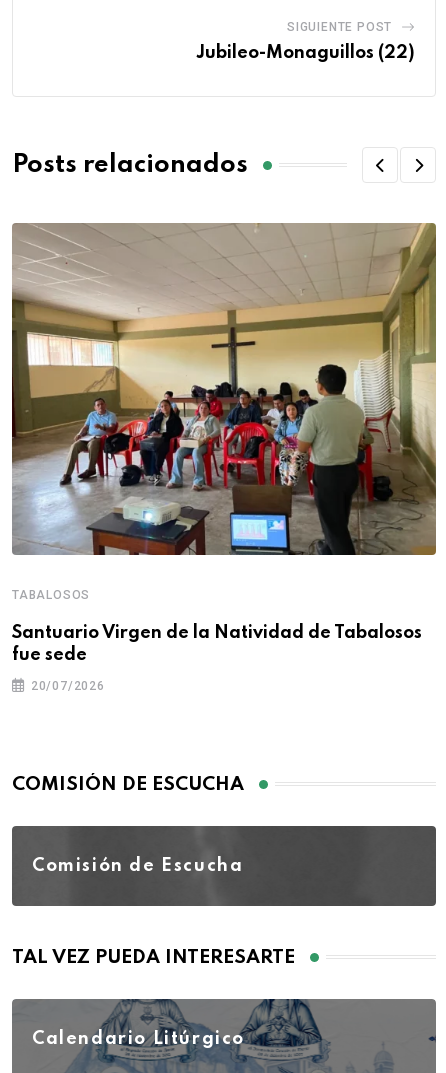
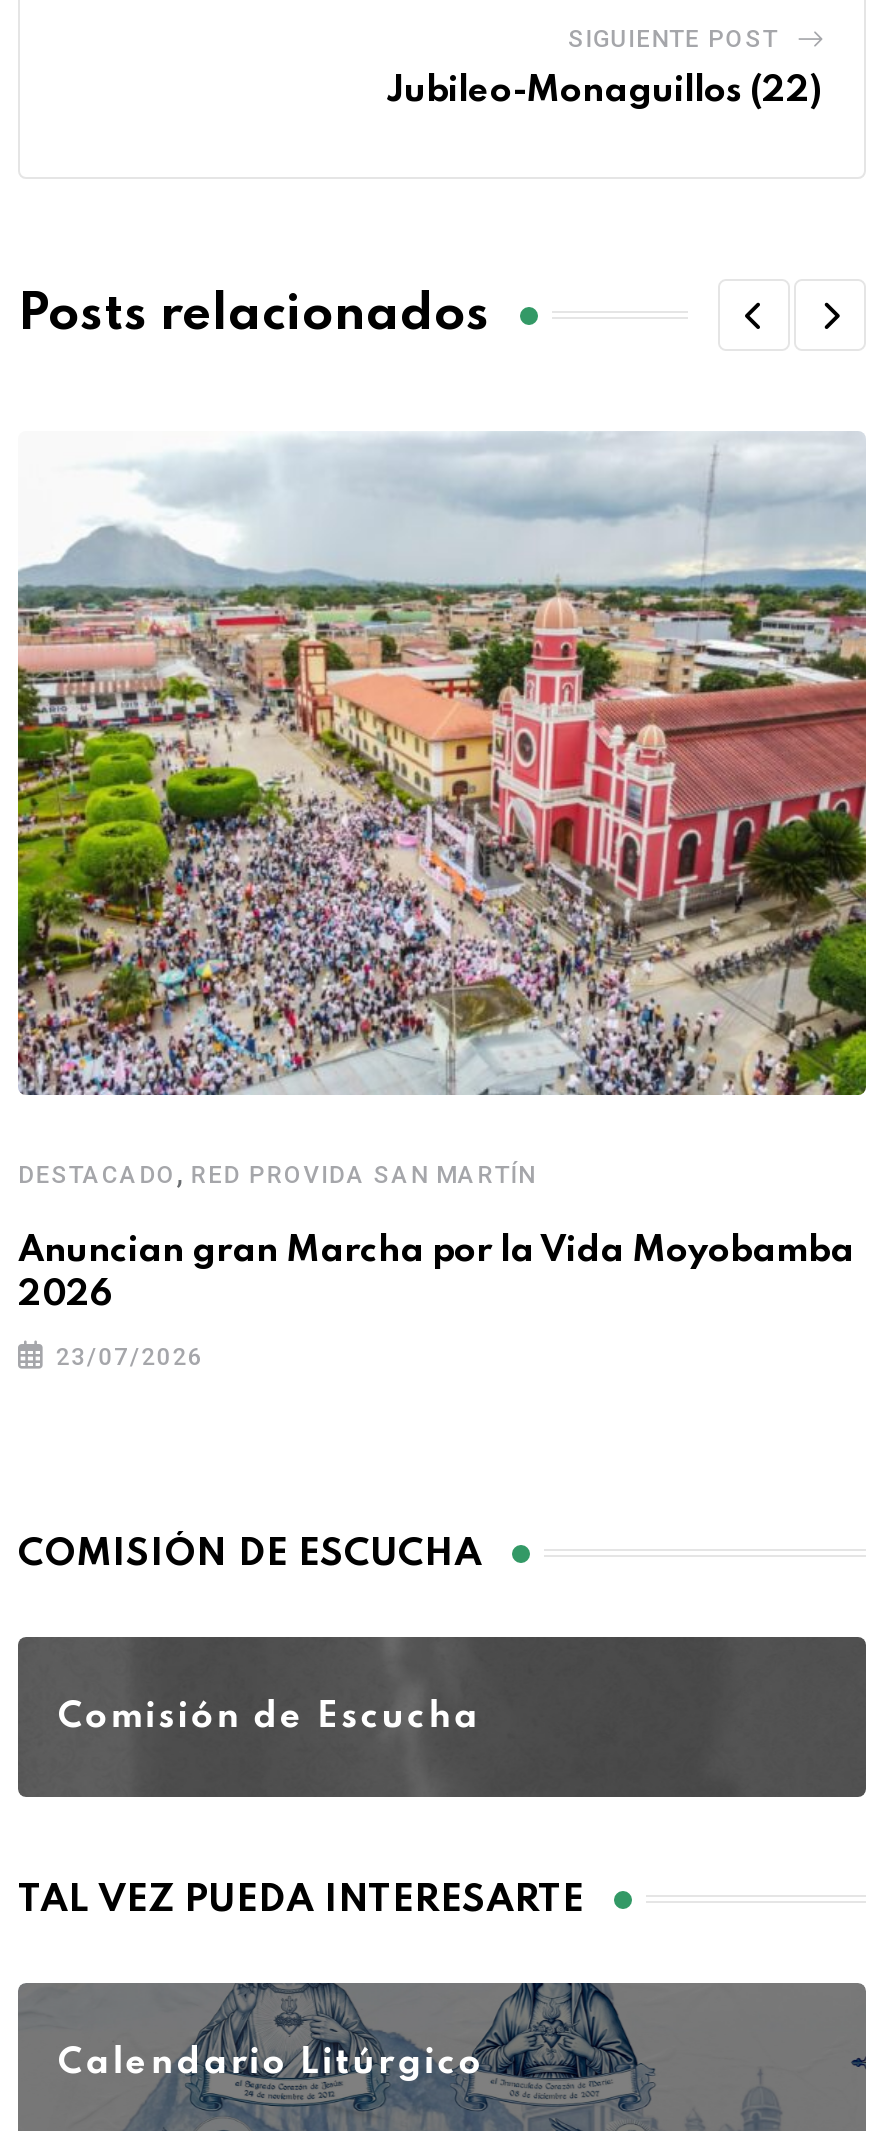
- [image]
- TABALOSOS
+ [image]
+ DESTACADO, RED PROVIDA SAN MARTÍN

- Santuario Virgen de la Natividad de Tabalosos
- fue sede
+ Anuncian gran Marcha por la Vida Moyobamba
+ 2026

- 20/07/2026
+ 23/07/2026
